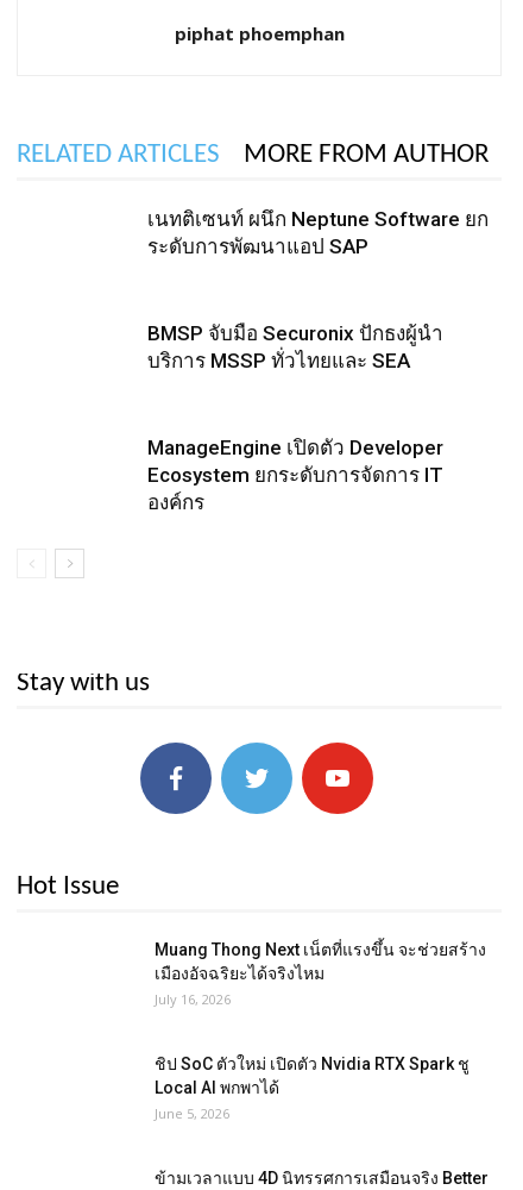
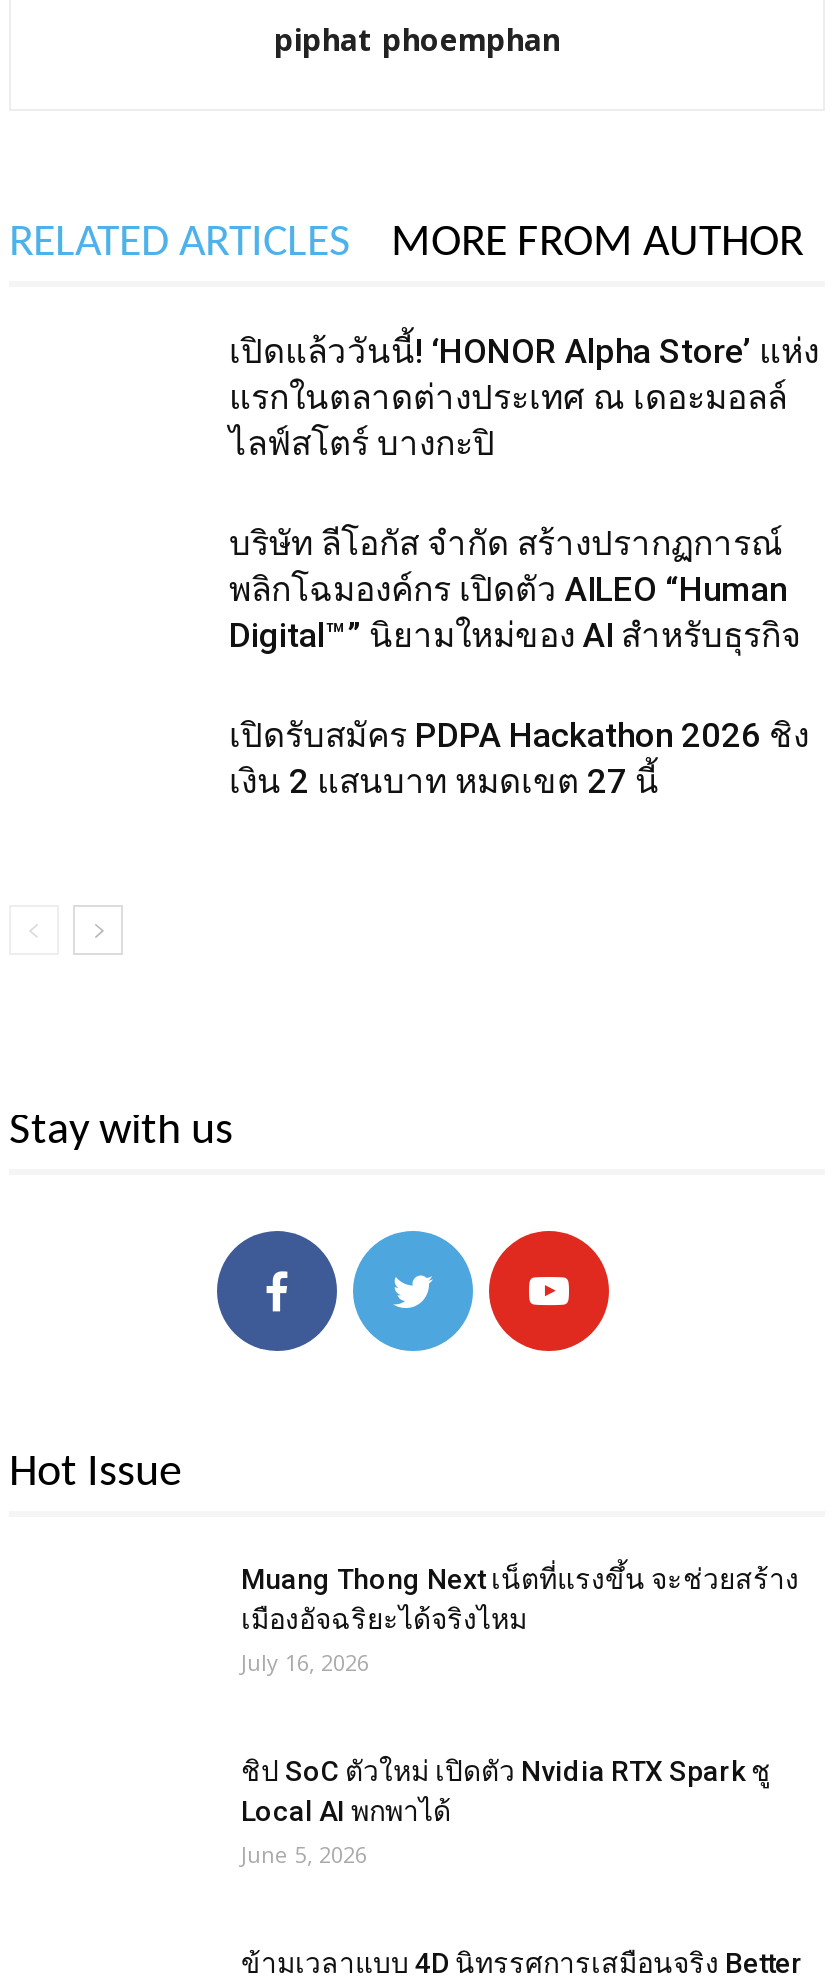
- เนทติเซนท์ ผนึก Neptune Software ยก
- ระดับการพัฒนาแอป SAP
+ เปิดแล้ววันนี้! ‘HONOR Alpha Store’ แห่ง
+ แรกในตลาดต่างประเทศ ณ เดอะมอลล์
+ ไลฟ์สโตร์ บางกะปิ

- BMSP จับมือ Securonix ปักธงผู้นำ
- บริการ MSSP ทั่วไทยและ SEA
+ บริษัท ลีโอกัส จำกัด สร้างปรากฏการณ์
+ พลิกโฉมองค์กร เปิดตัว AILEO “Human
+ Digital™” นิยามใหม่ของ AI สำหรับธุรกิจ

- ManageEngine เปิดตัว Developer
- Ecosystem ยกระดับการจัดการ IT
- องค์กร
+ เปิดรับสมัคร PDPA Hackathon 2026 ชิง
+ เงิน 2 แสนบาท หมดเขต 27 นี้
